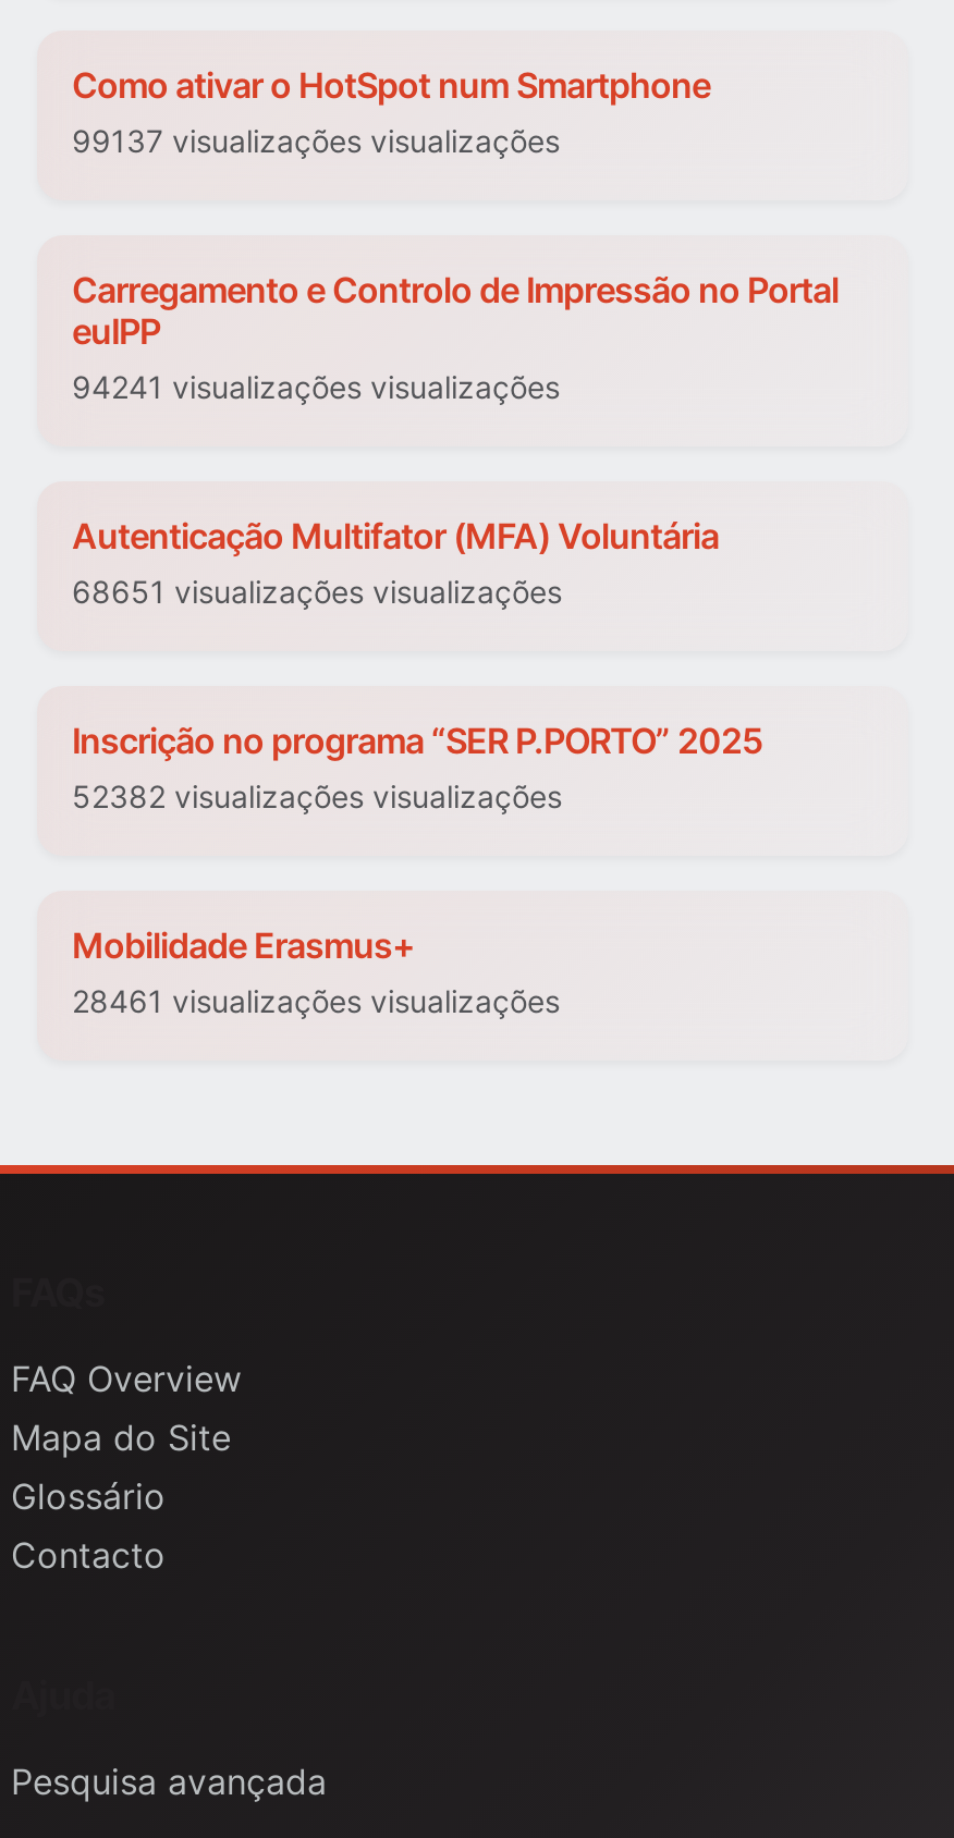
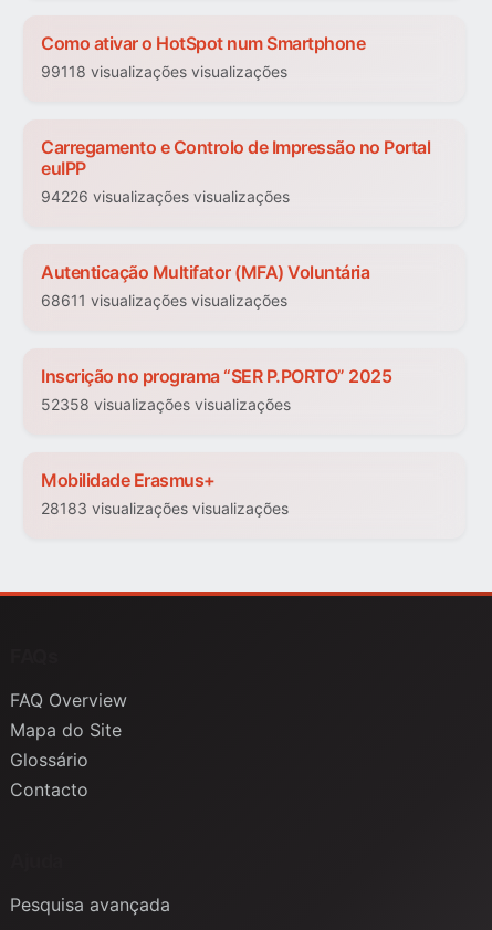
- 99137 visualizações visualizações
+ 99118 visualizações visualizações

- 94241 visualizações visualizações
+ 94226 visualizações visualizações

- 68651 visualizações visualizações
+ 68611 visualizações visualizações

- 52382 visualizações visualizações
+ 52358 visualizações visualizações

- 28461 visualizações visualizações
+ 28183 visualizações visualizações
